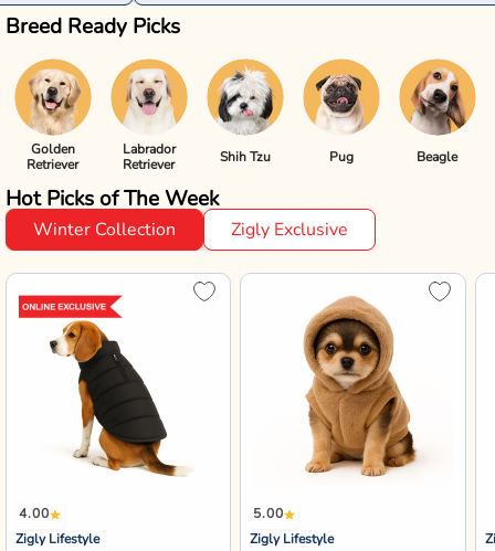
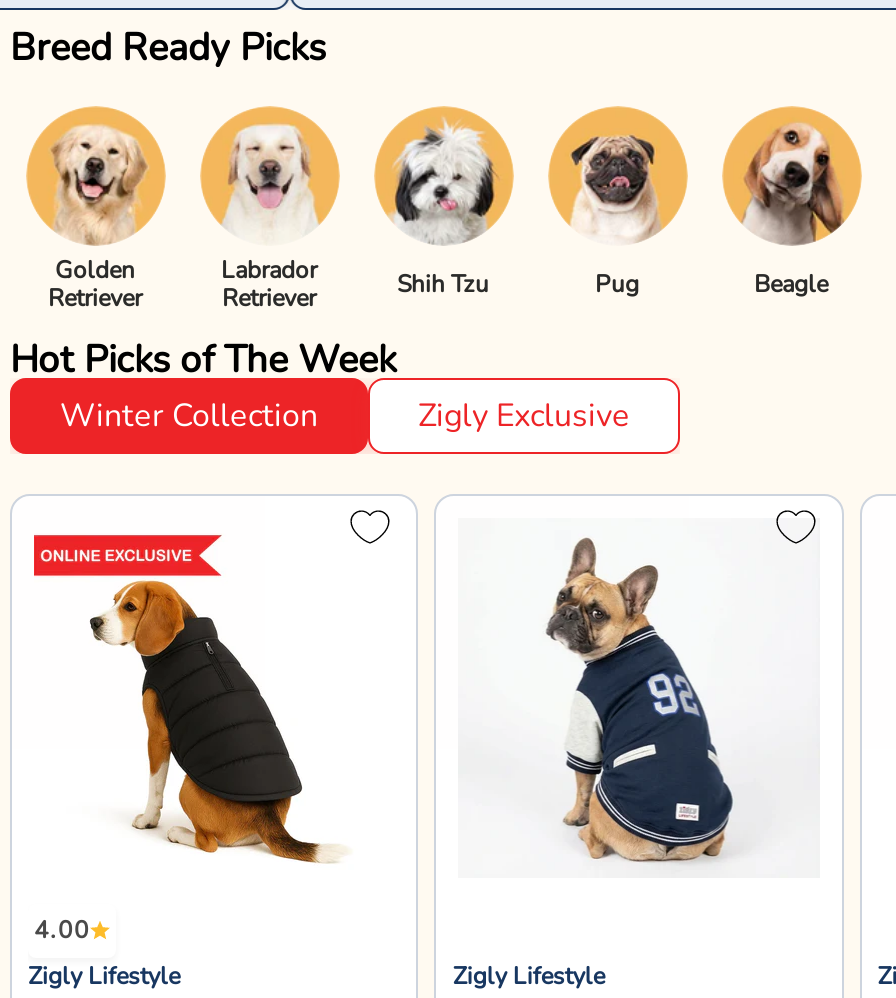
- [image]
+ [image]

- 5.00
